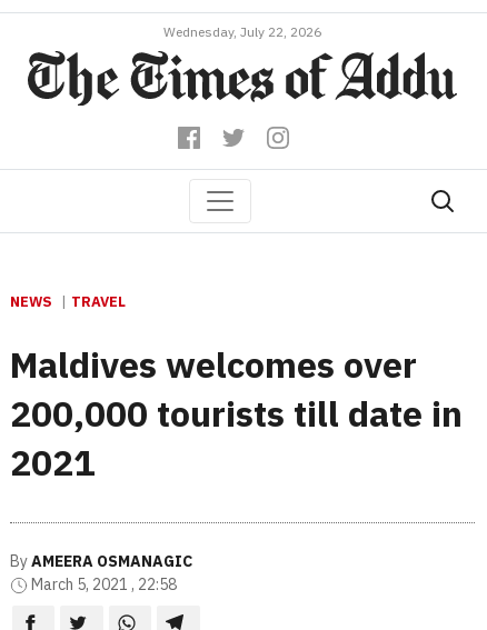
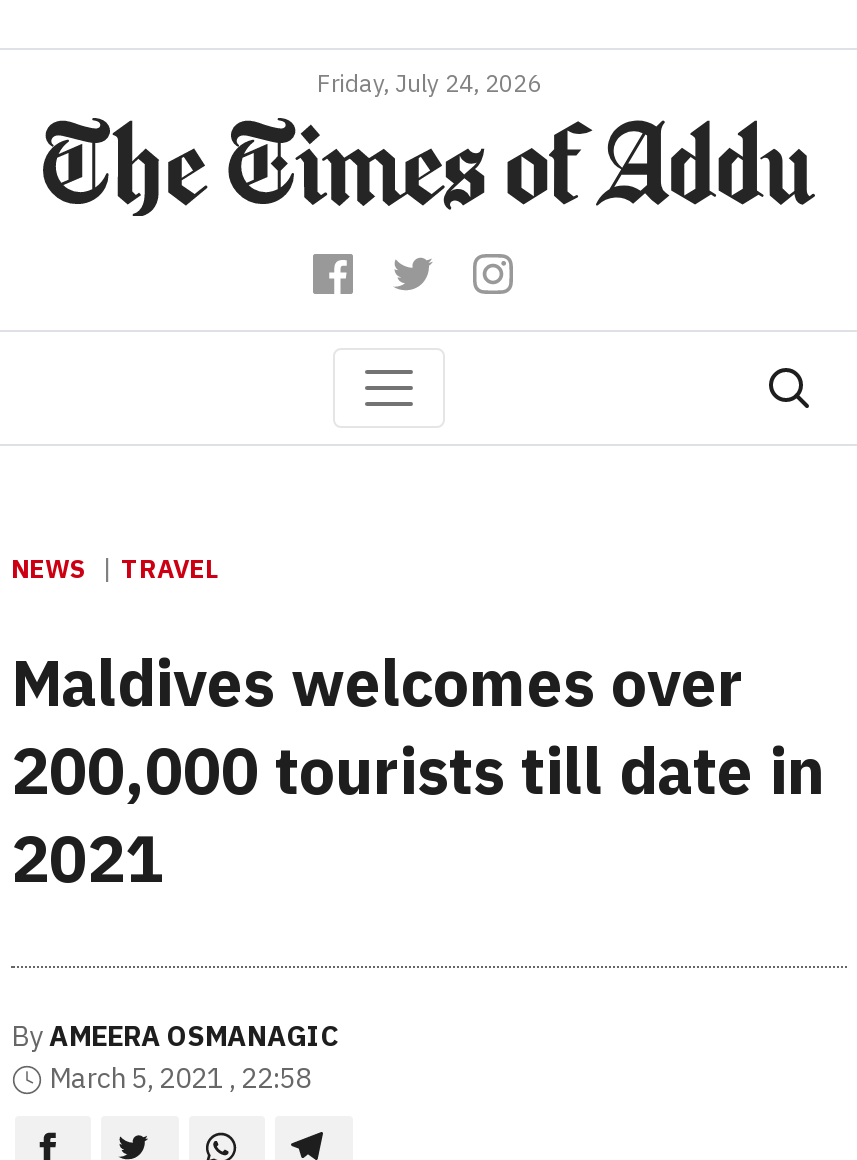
- Wednesday, July 22, 2026
+ Friday, July 24, 2026
